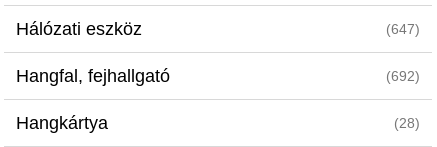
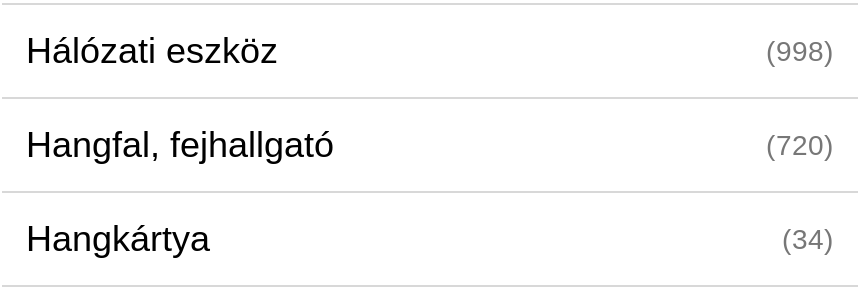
- (647)
+ (998)

- (692)
+ (720)

- (28)
+ (34)
